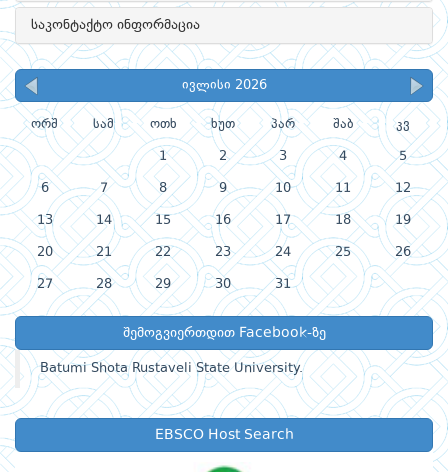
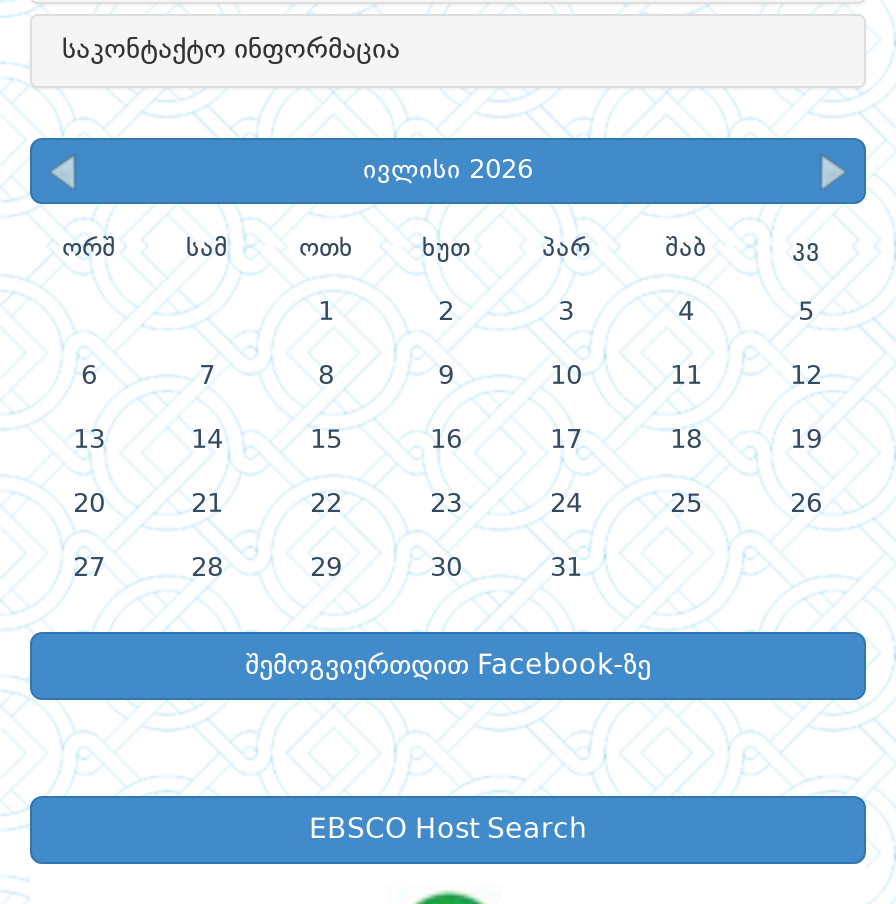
- Batumi Shota Rustaveli State University.
